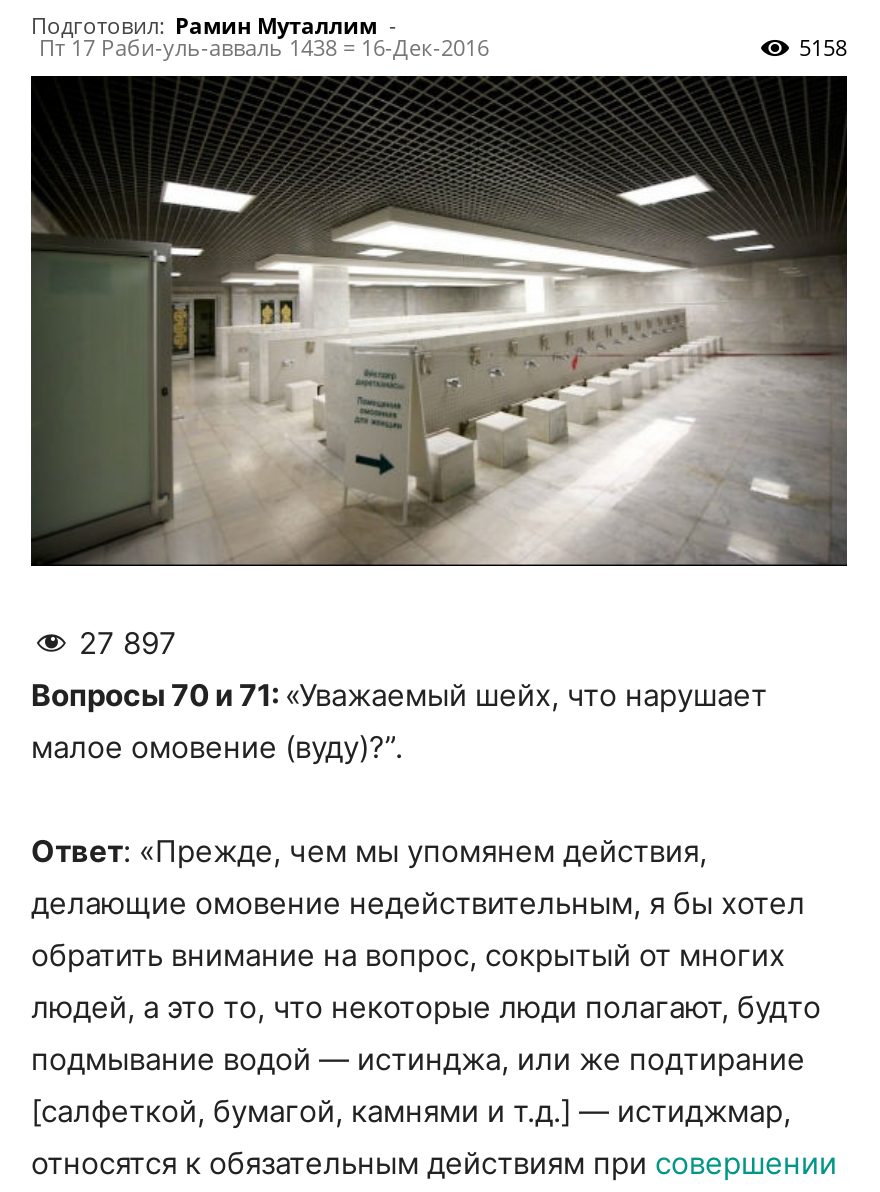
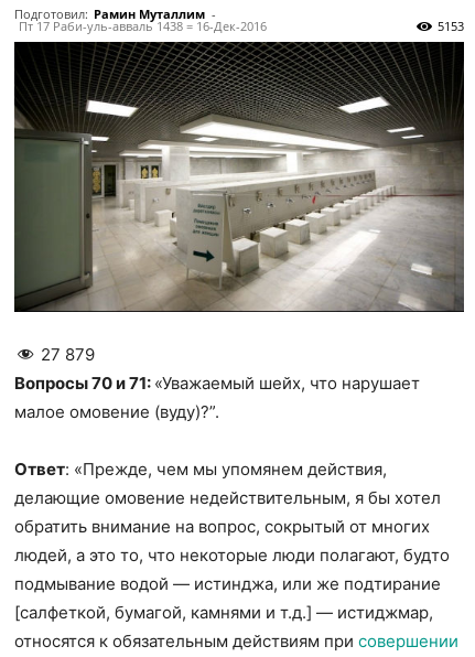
- 5158
+ 5153

- 27 897
+ 27 879
